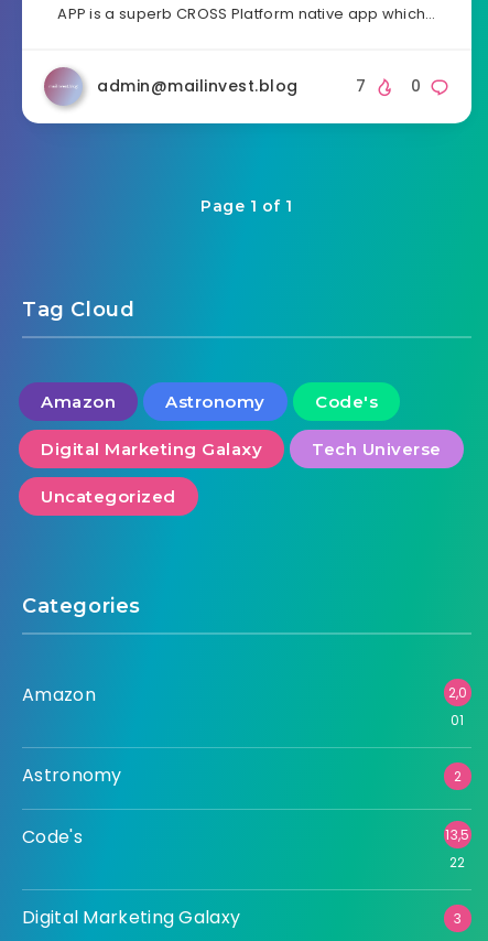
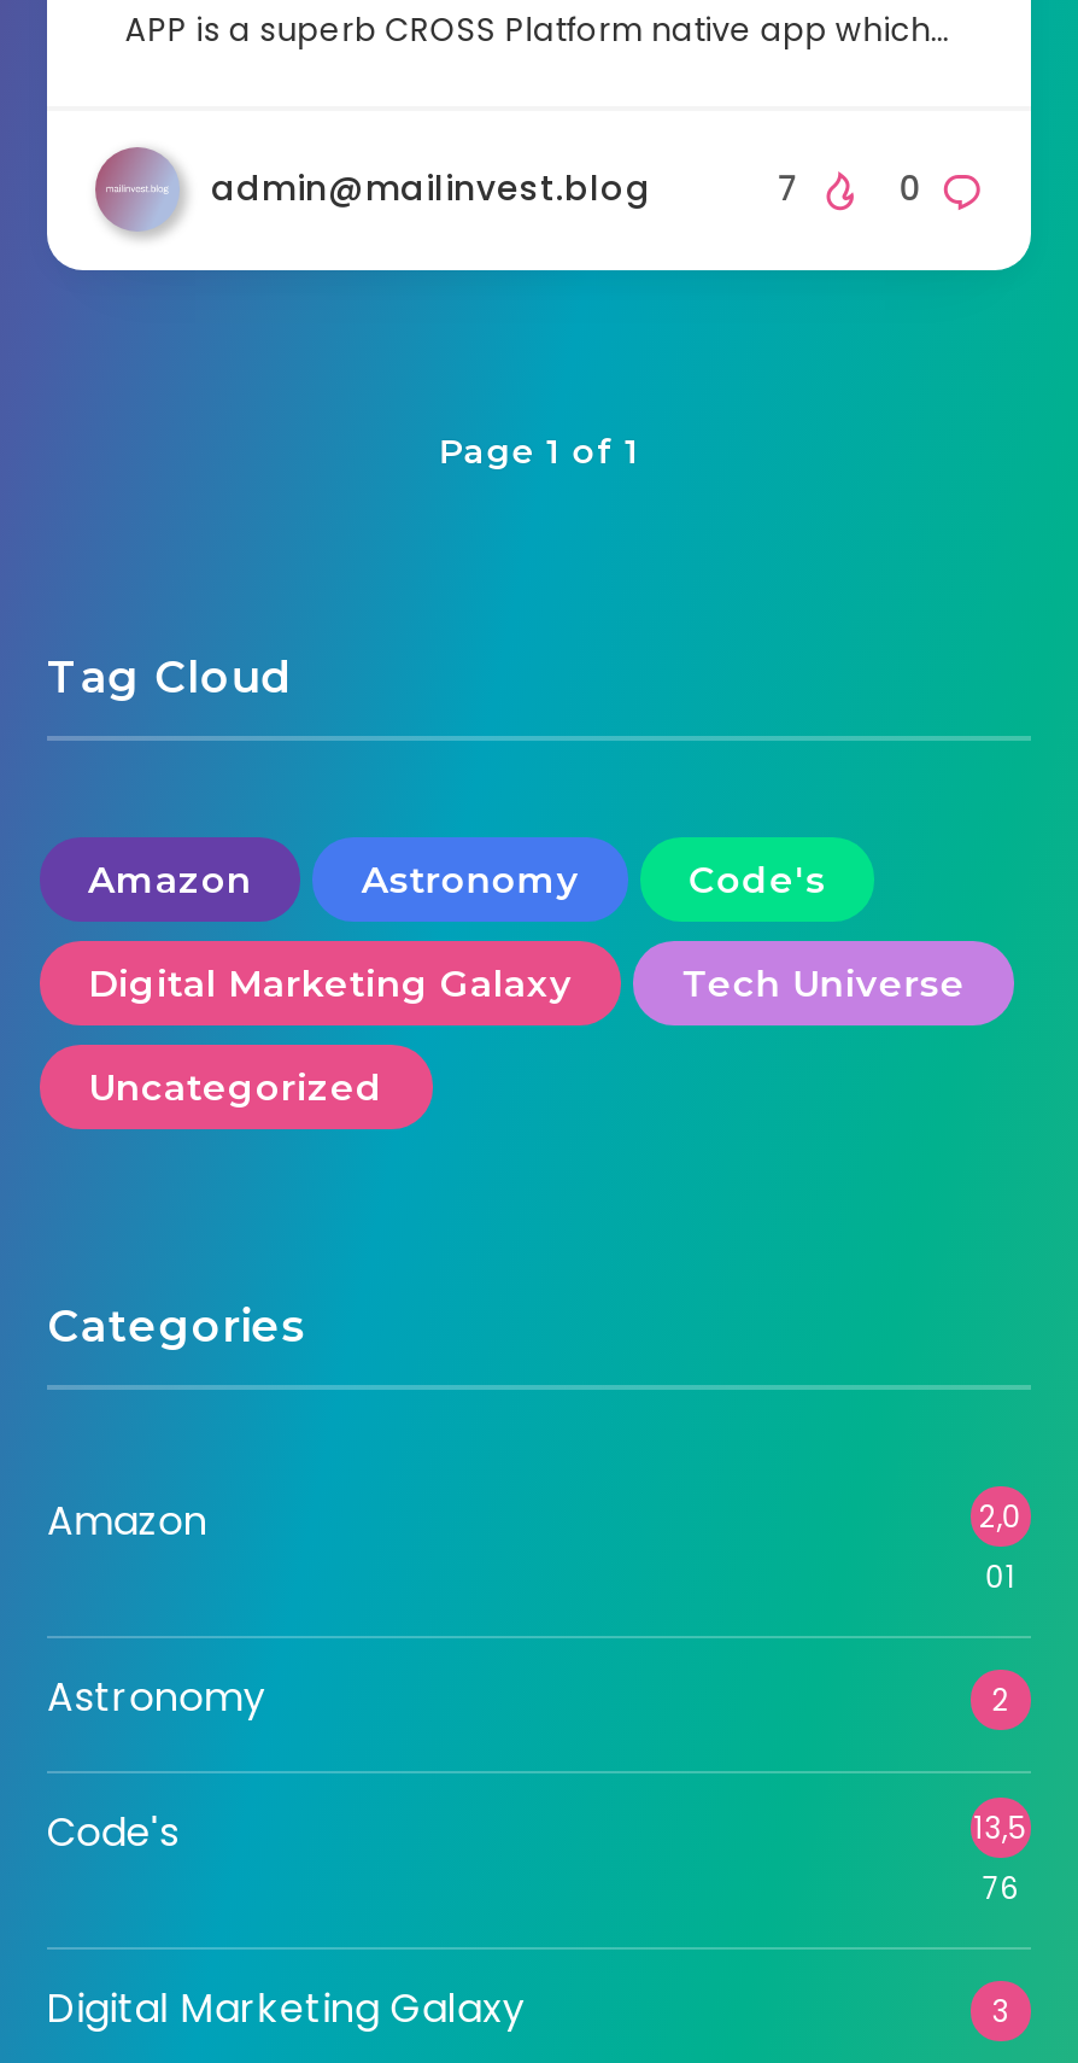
- 22
+ 76
